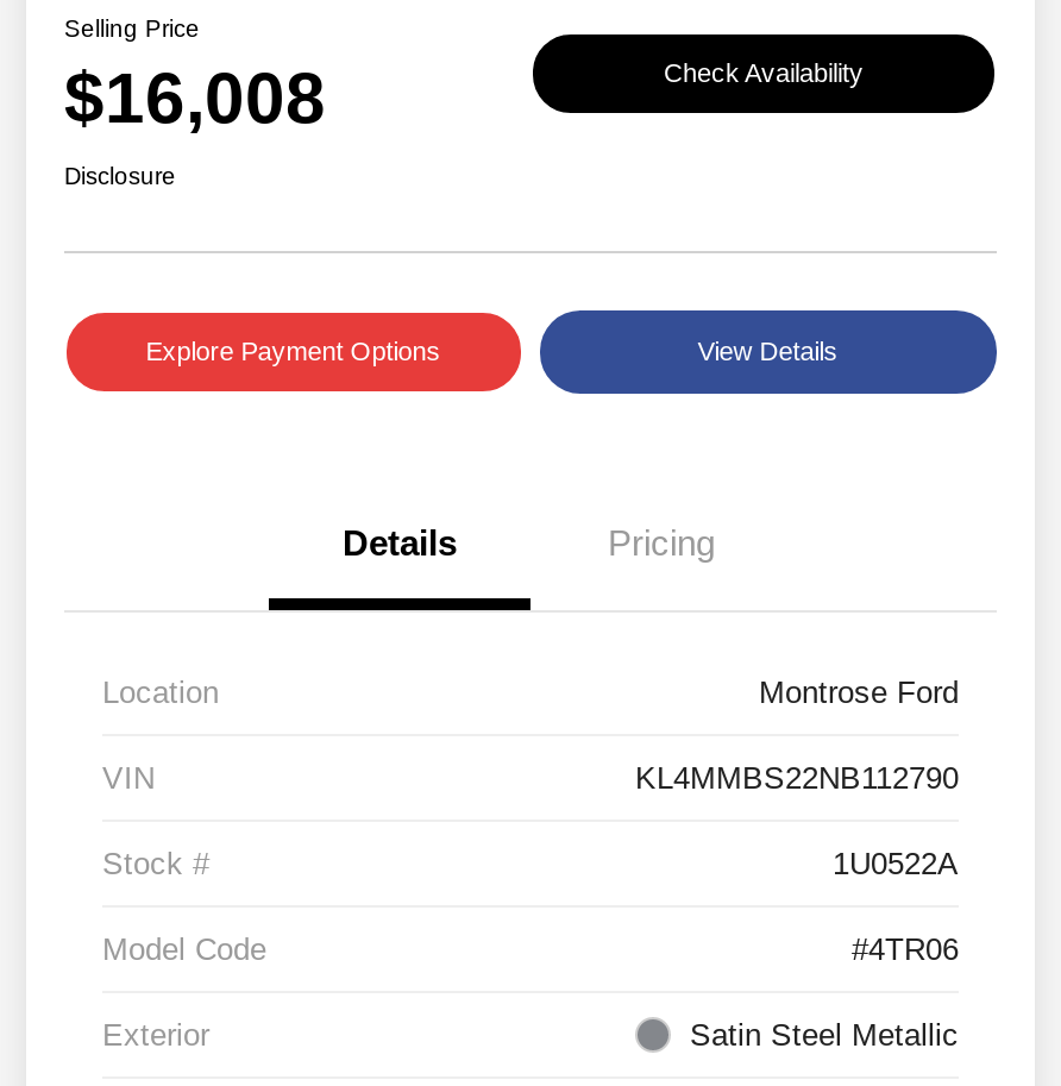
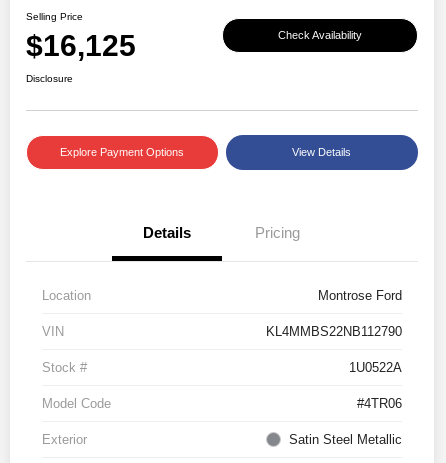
- $16,008
+ $16,125
